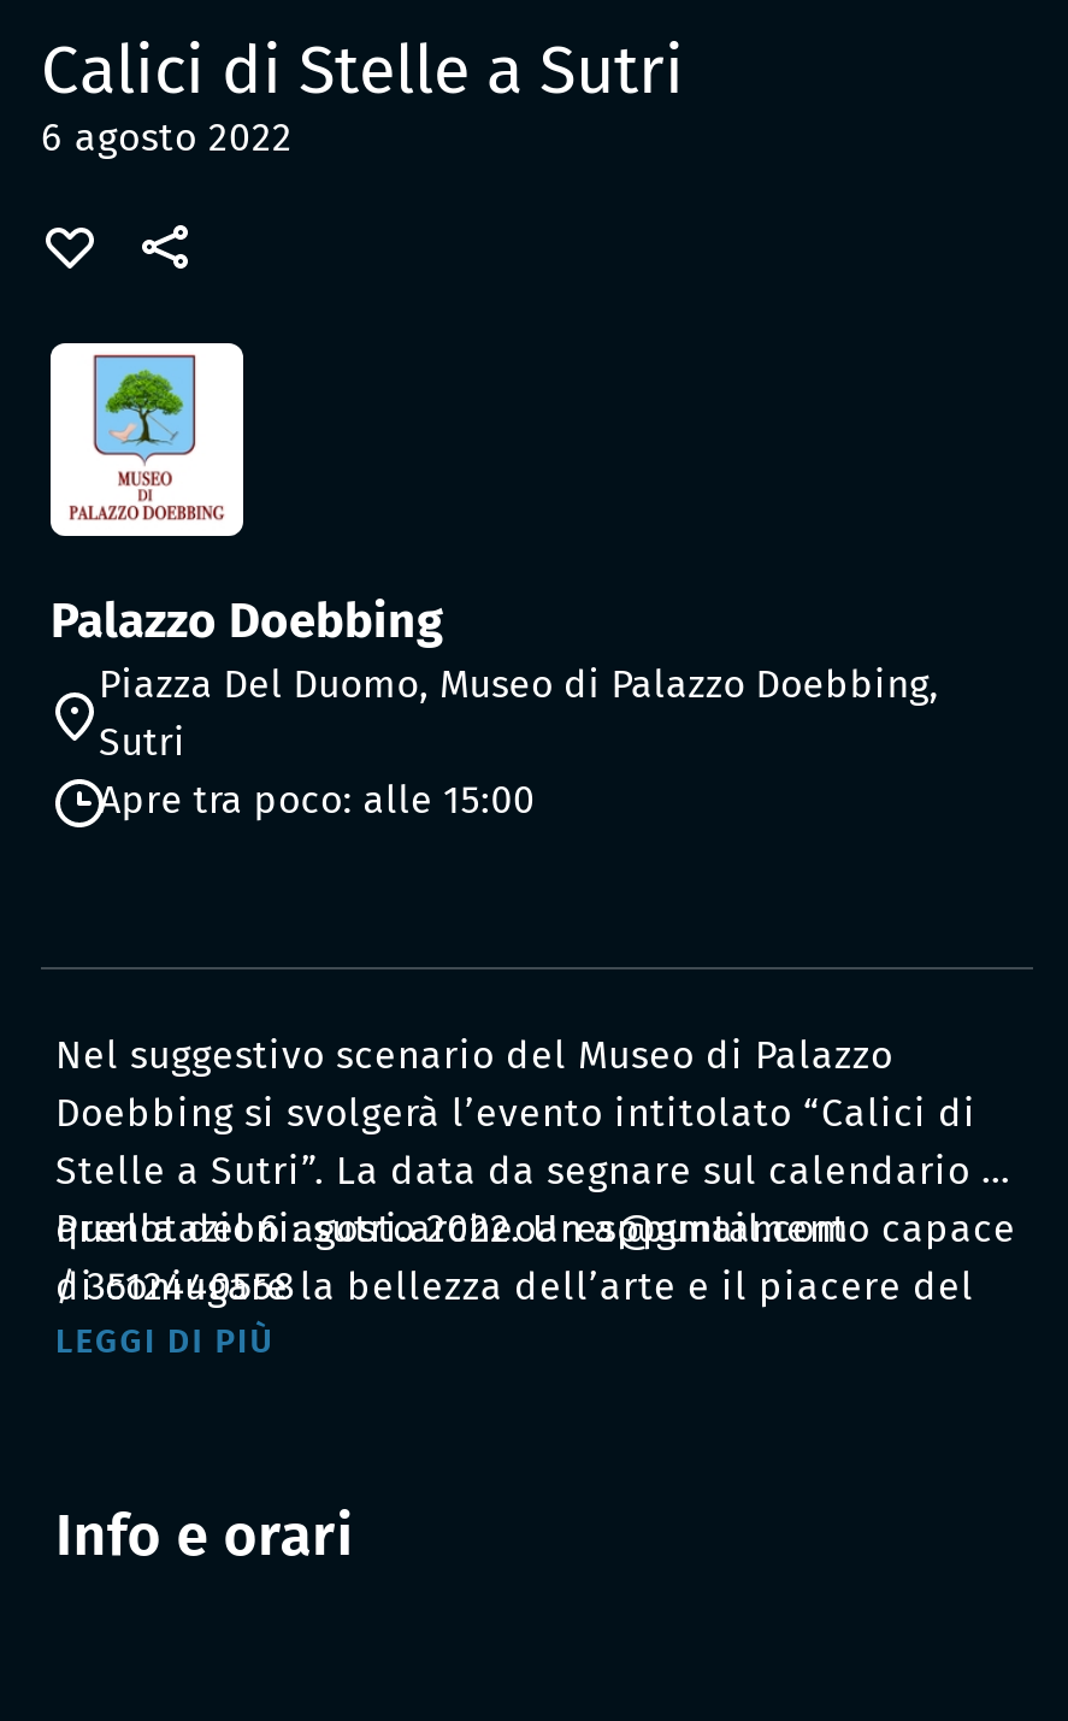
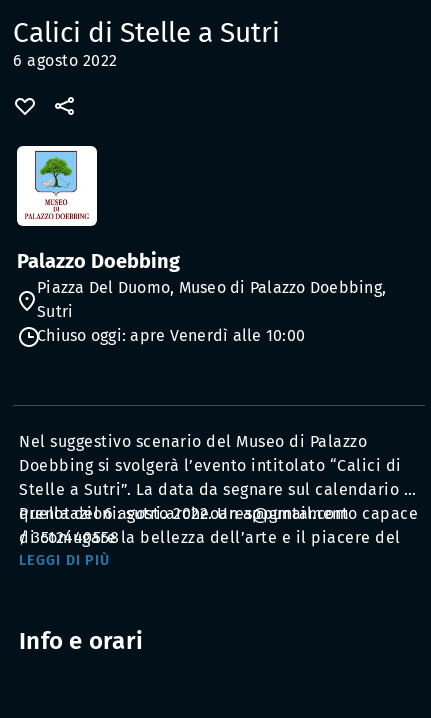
- Apre tra poco: alle 15:00
+ Chiuso oggi: apre Venerdì alle 10:00
